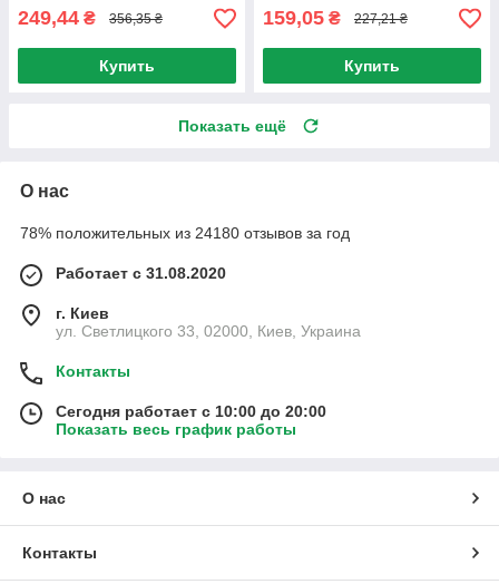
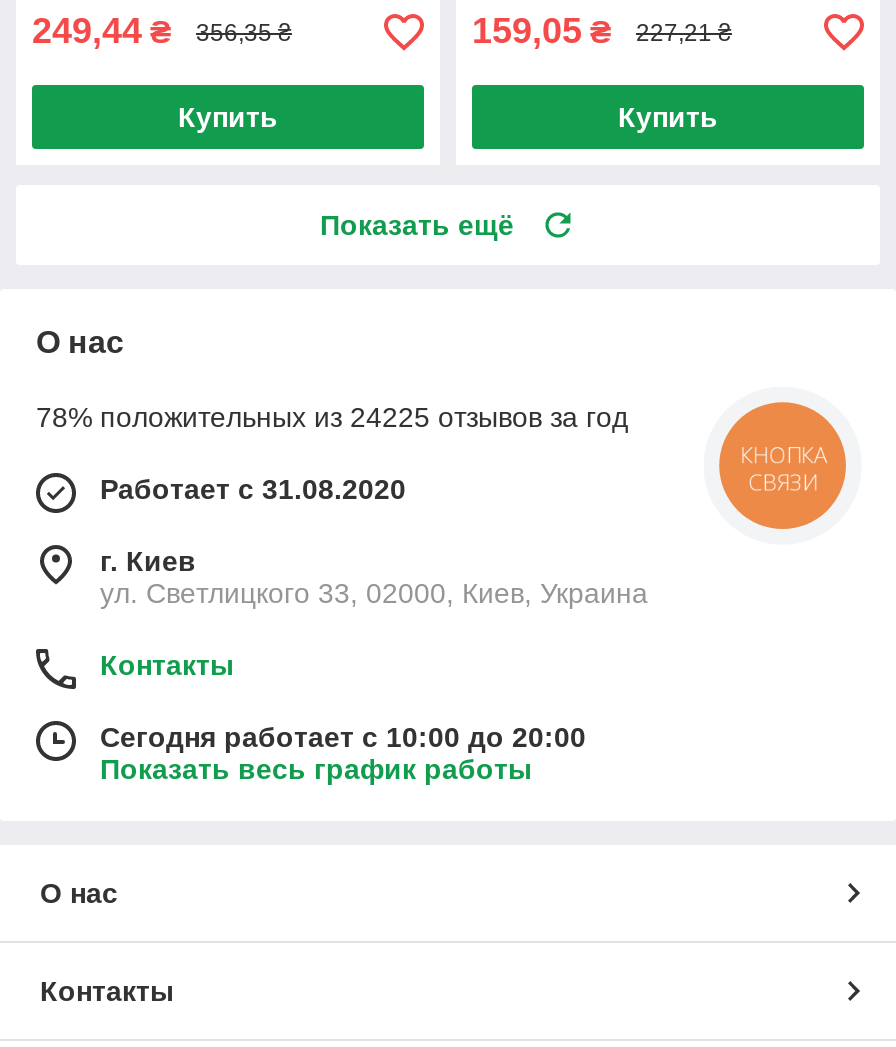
+ [image]

- 78% положительных из 24180 отзывов за год
+ 78% положительных из 24225 отзывов за год
